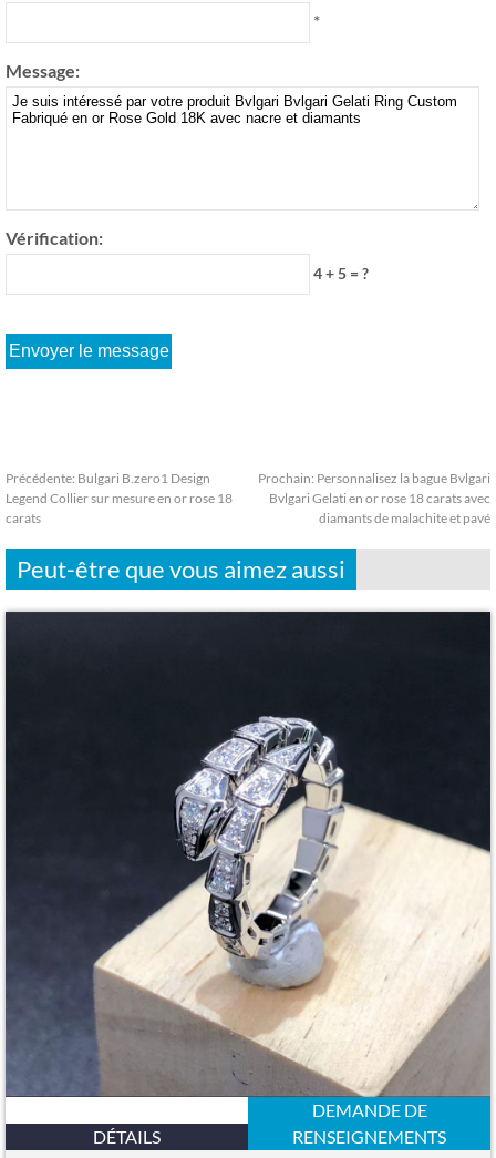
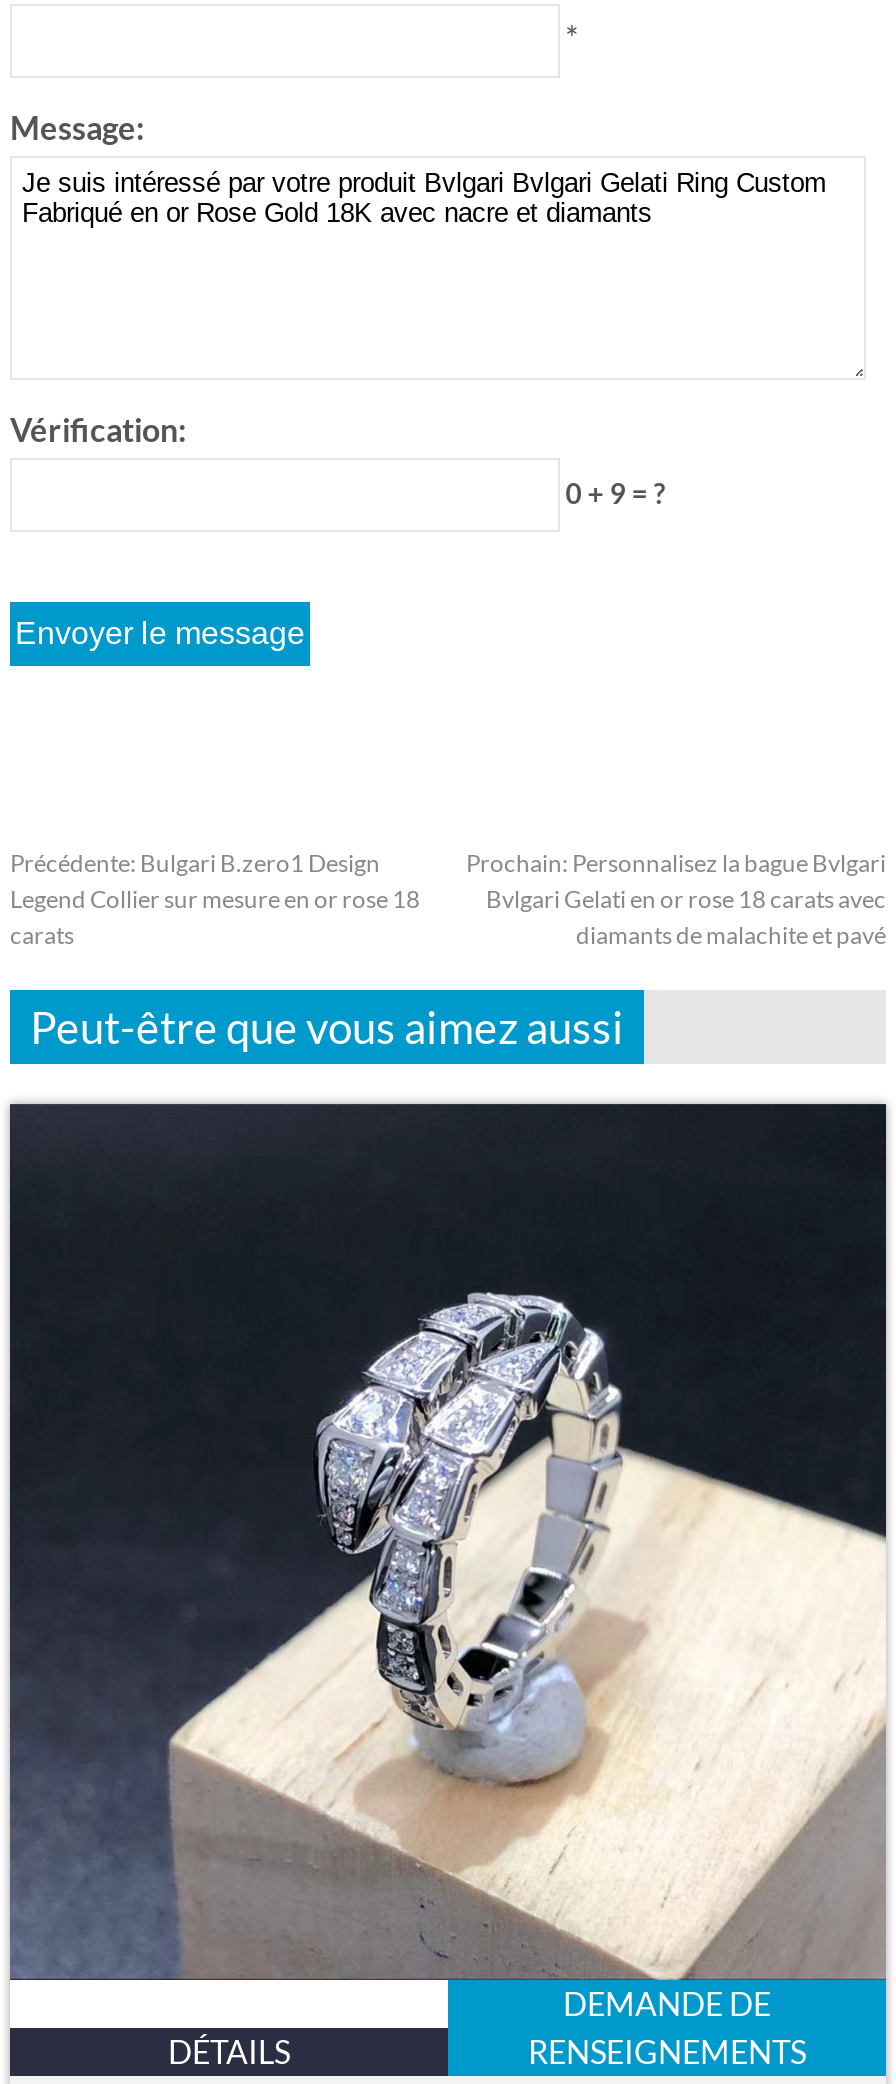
- 4 + 5 = ?
+ 0 + 9 = ?
